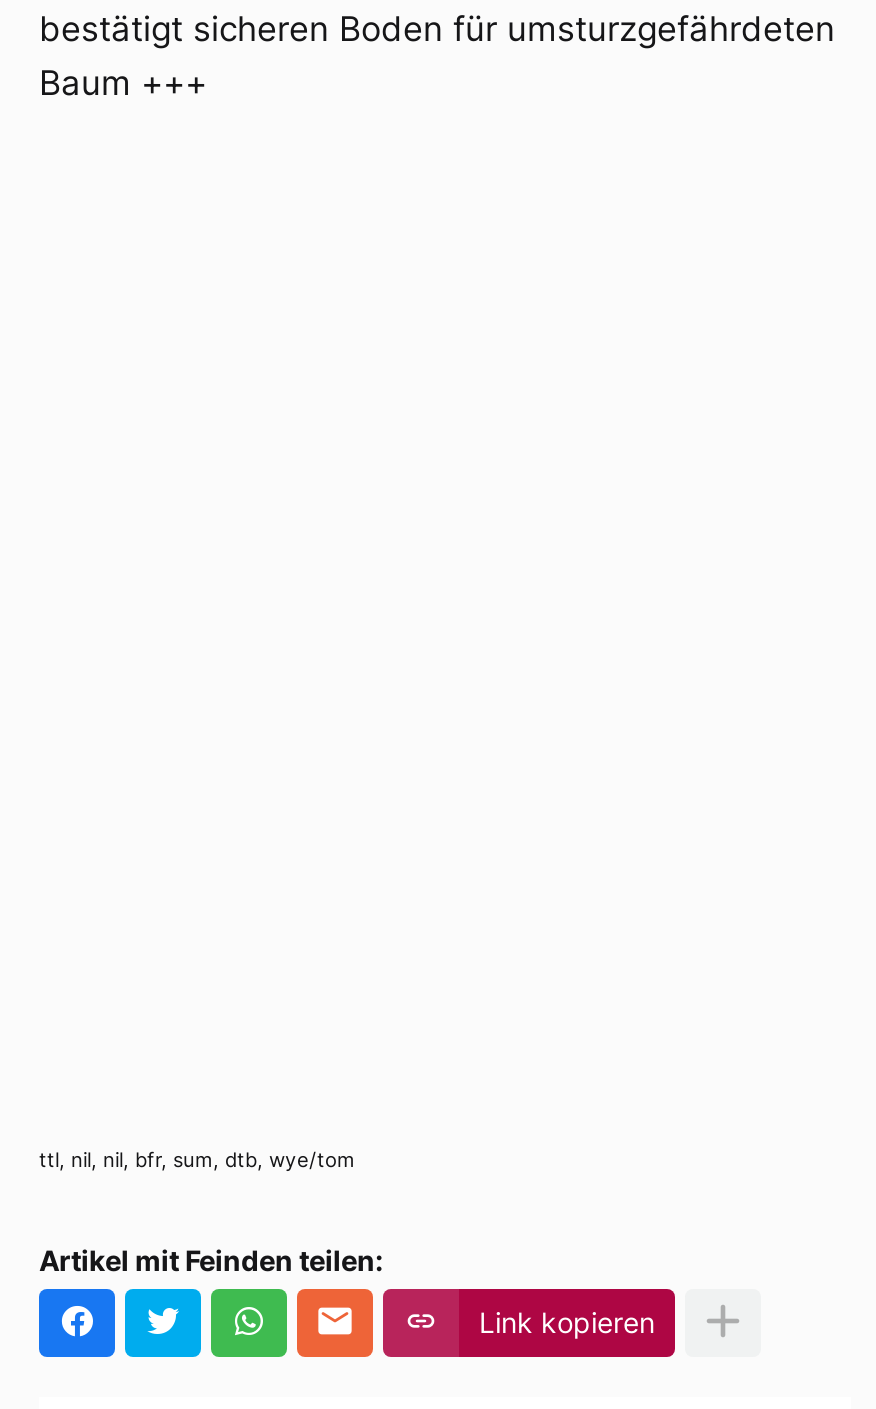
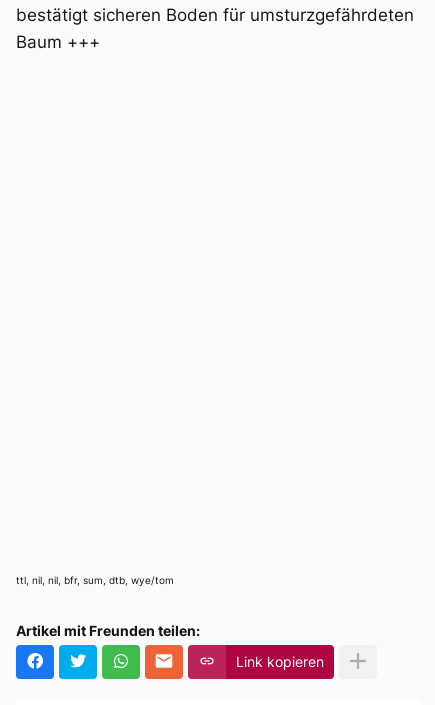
- Artikel mit Feinden teilen:
+ Artikel mit Freunden teilen:
